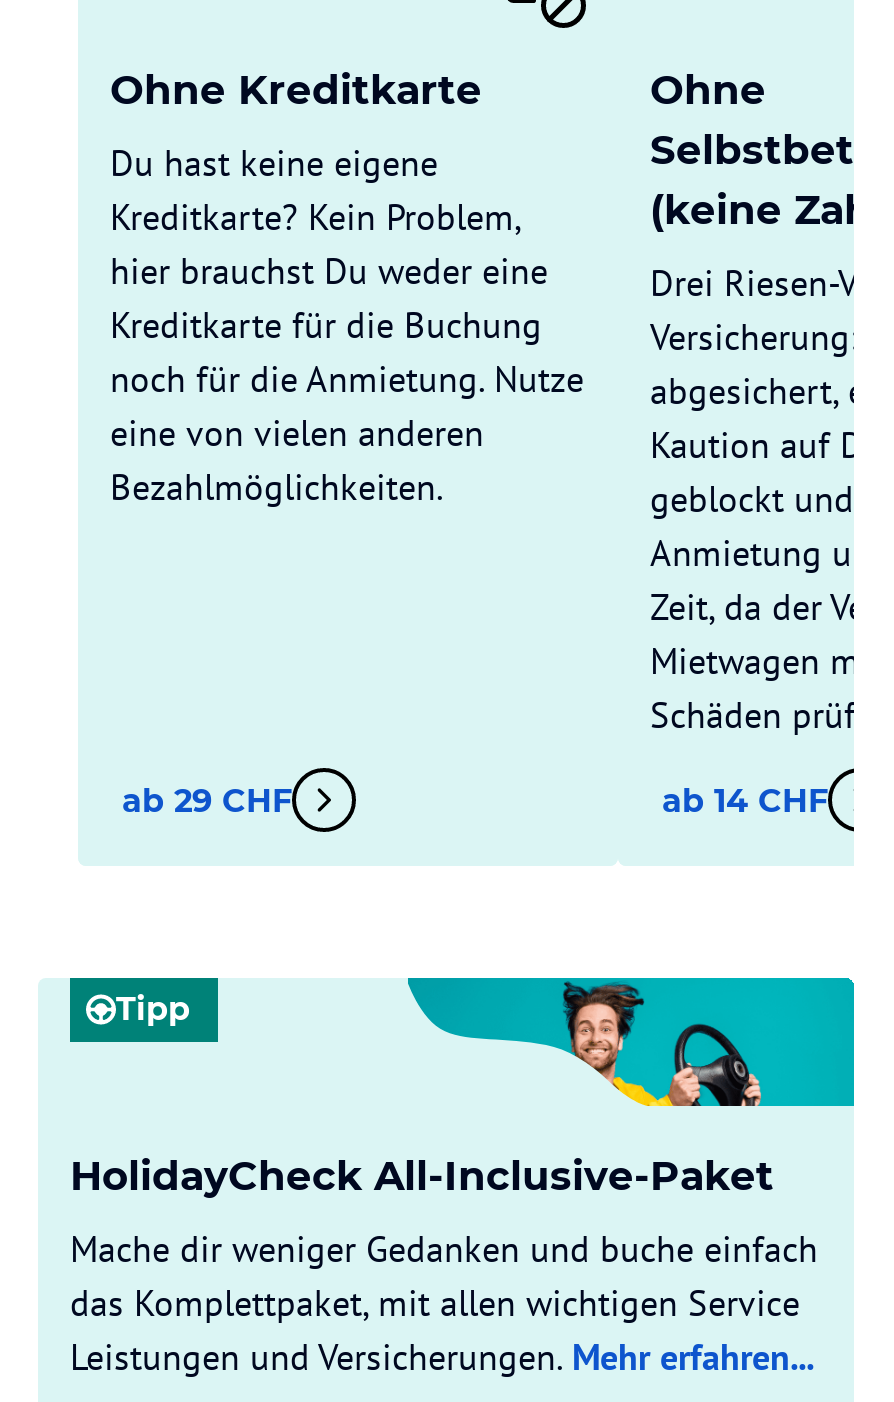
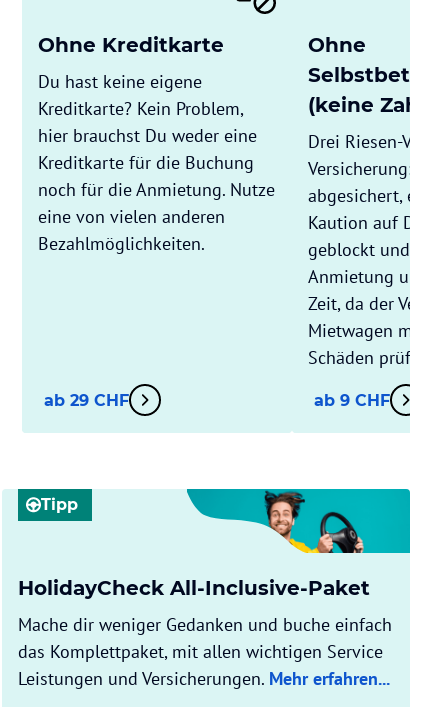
- ab 14 CHF
+ ab 9 CHF
